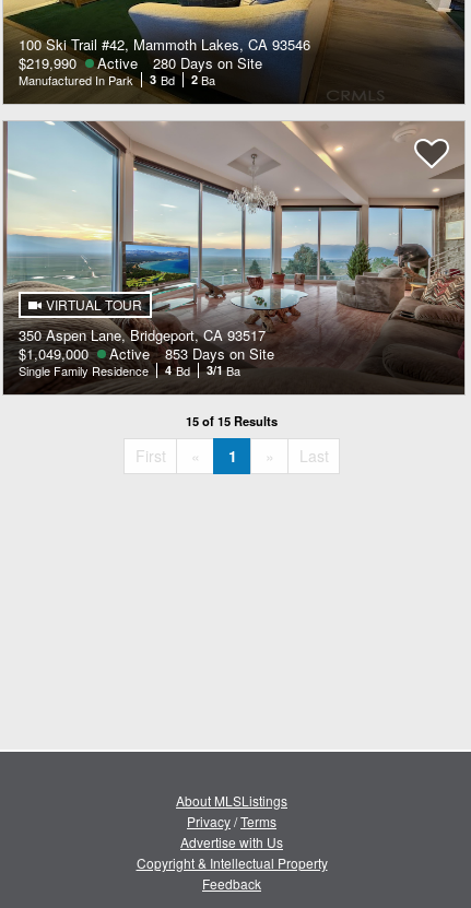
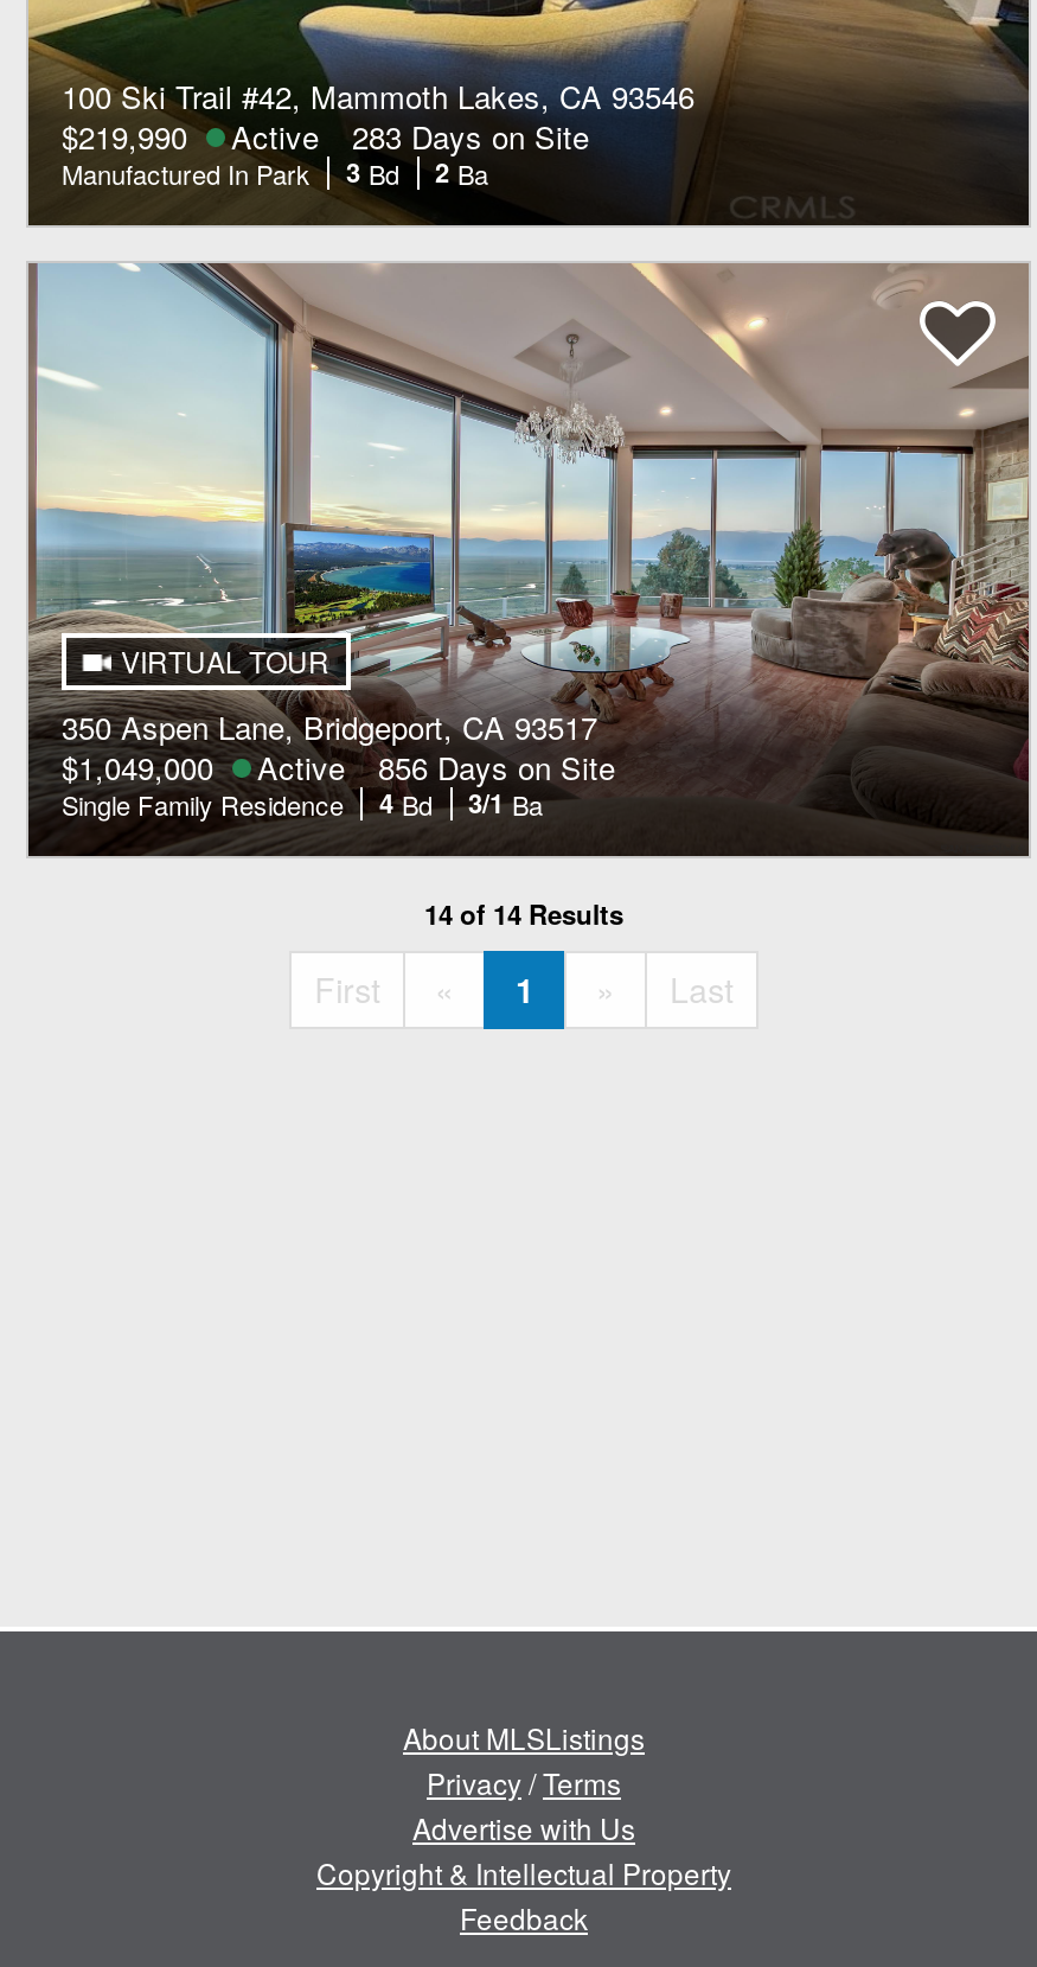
- $219,990 Active 280 Days on Site
+ $219,990 Active 283 Days on Site

- $1,049,000 Active 853 Days on Site
+ $1,049,000 Active 856 Days on Site

- 15 of 15 Results
+ 14 of 14 Results
